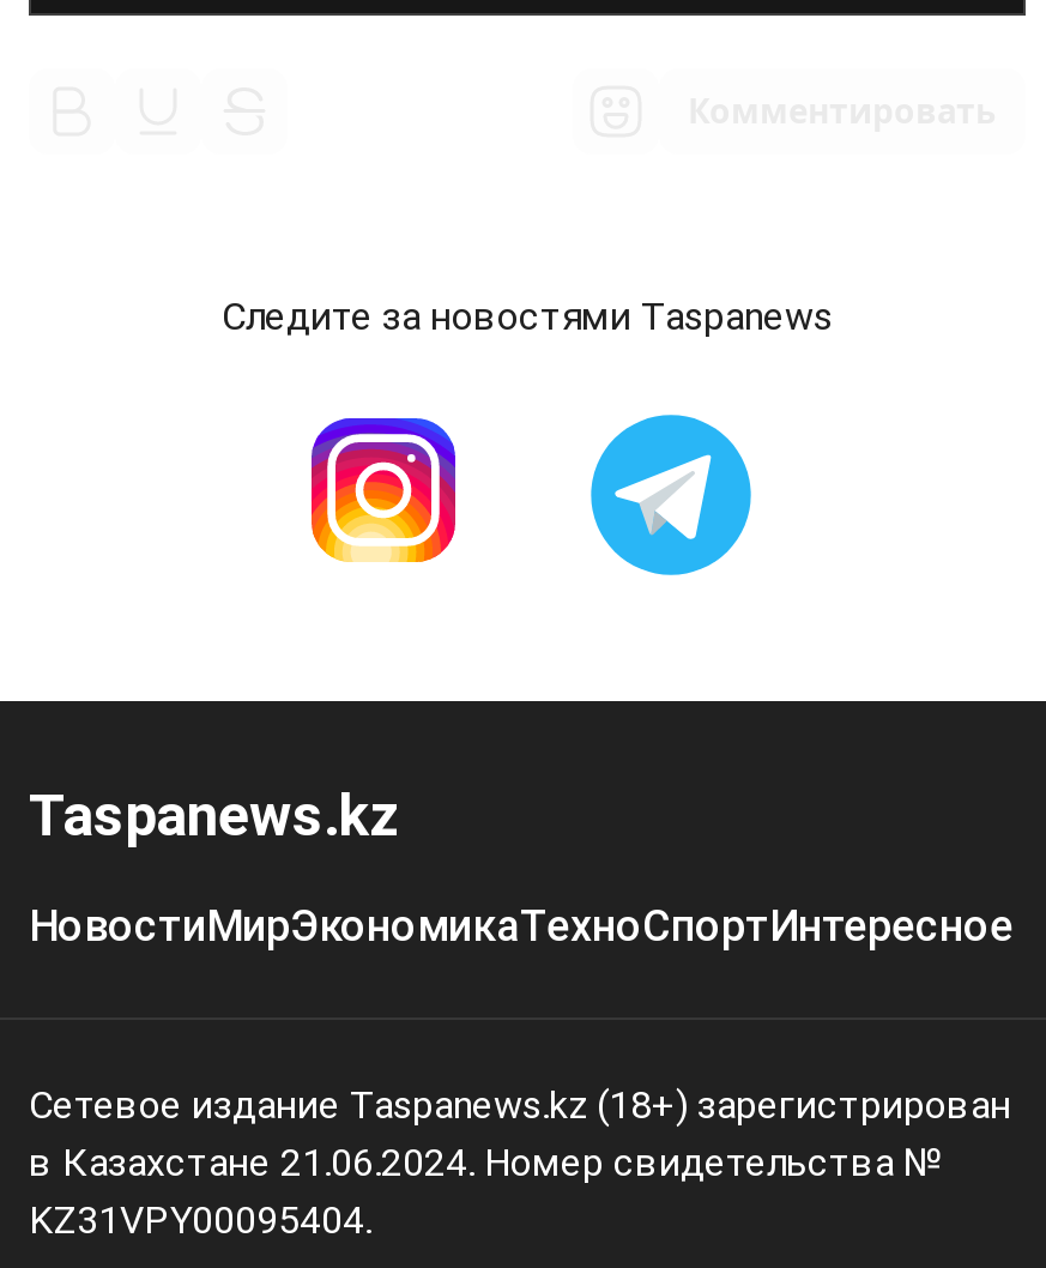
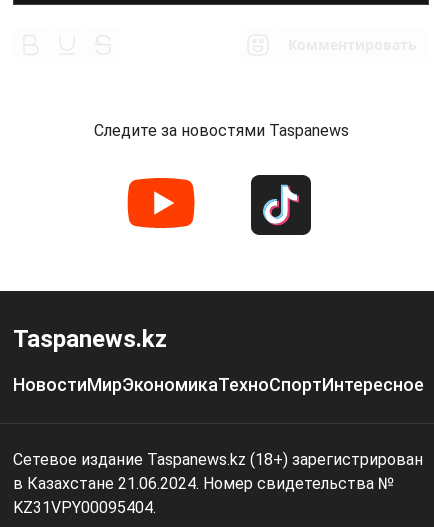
- [image]
+ [image]

- [image]
+ [image]
